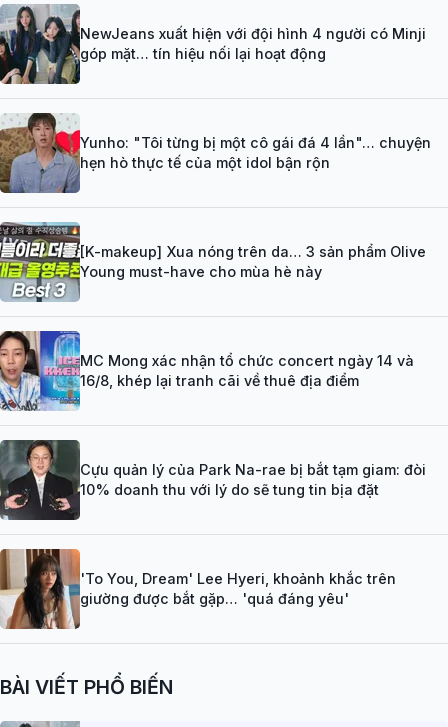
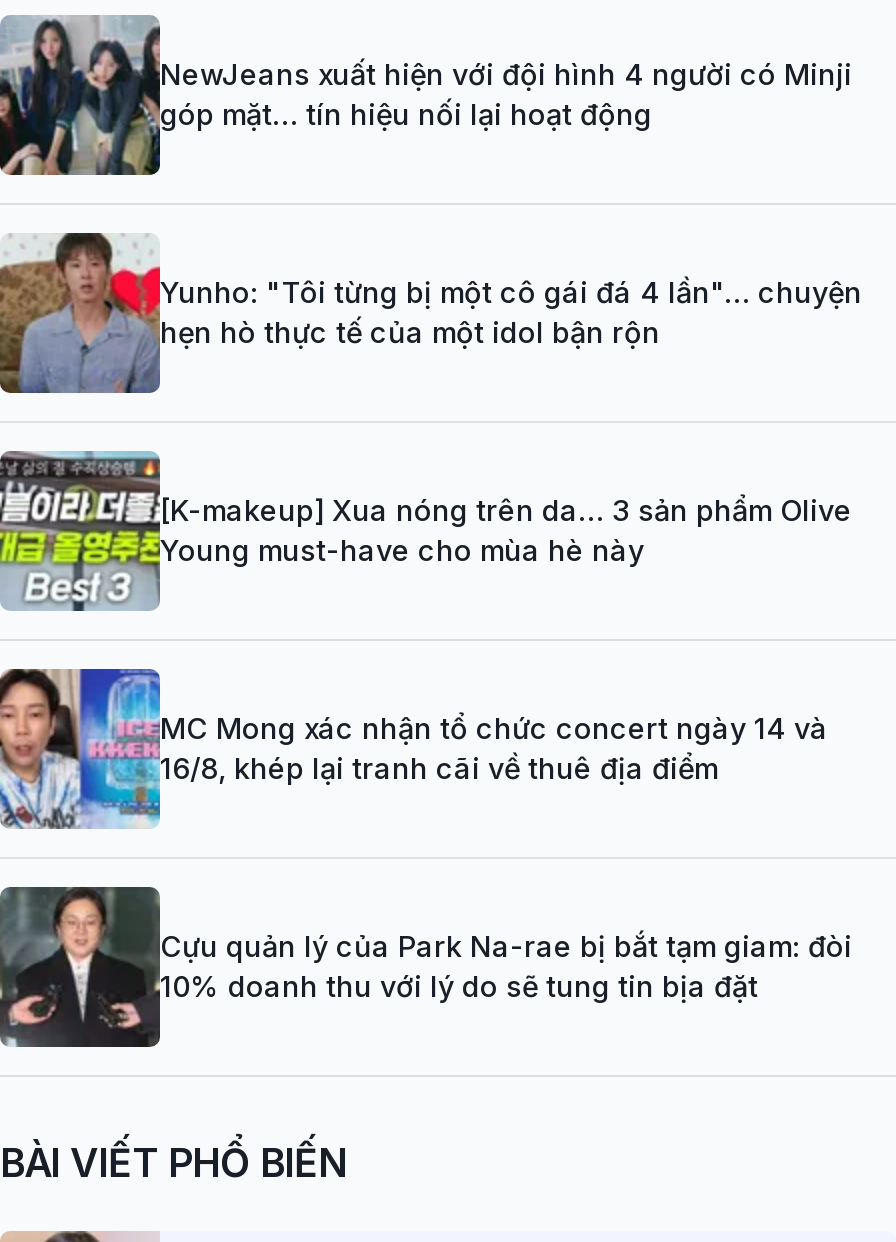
- [image]
- 'To You, Dream' Lee Hyeri, khoảnh khắc trên
- giường được bắt gặp… 'quá đáng yêu'
